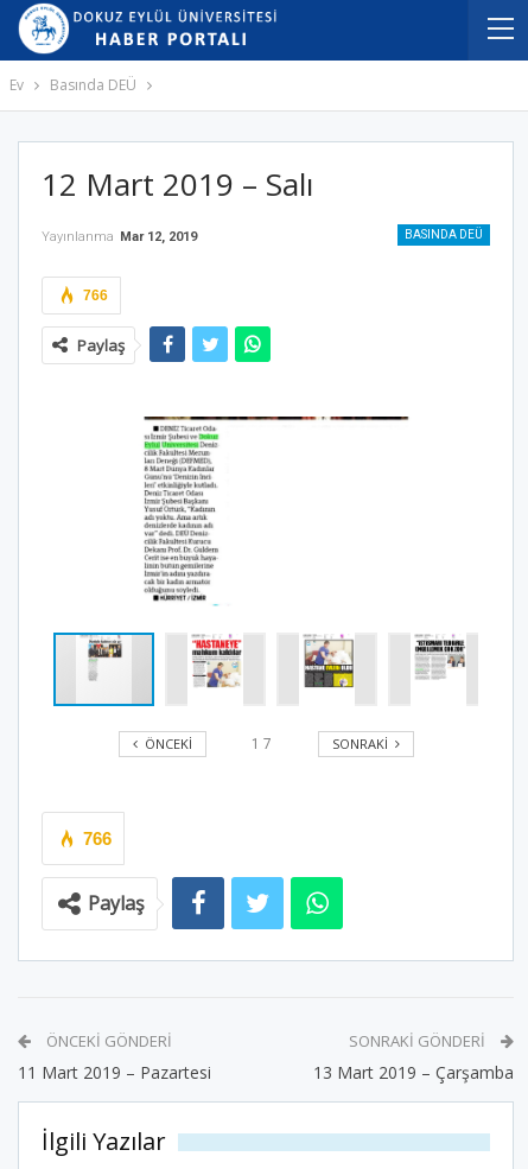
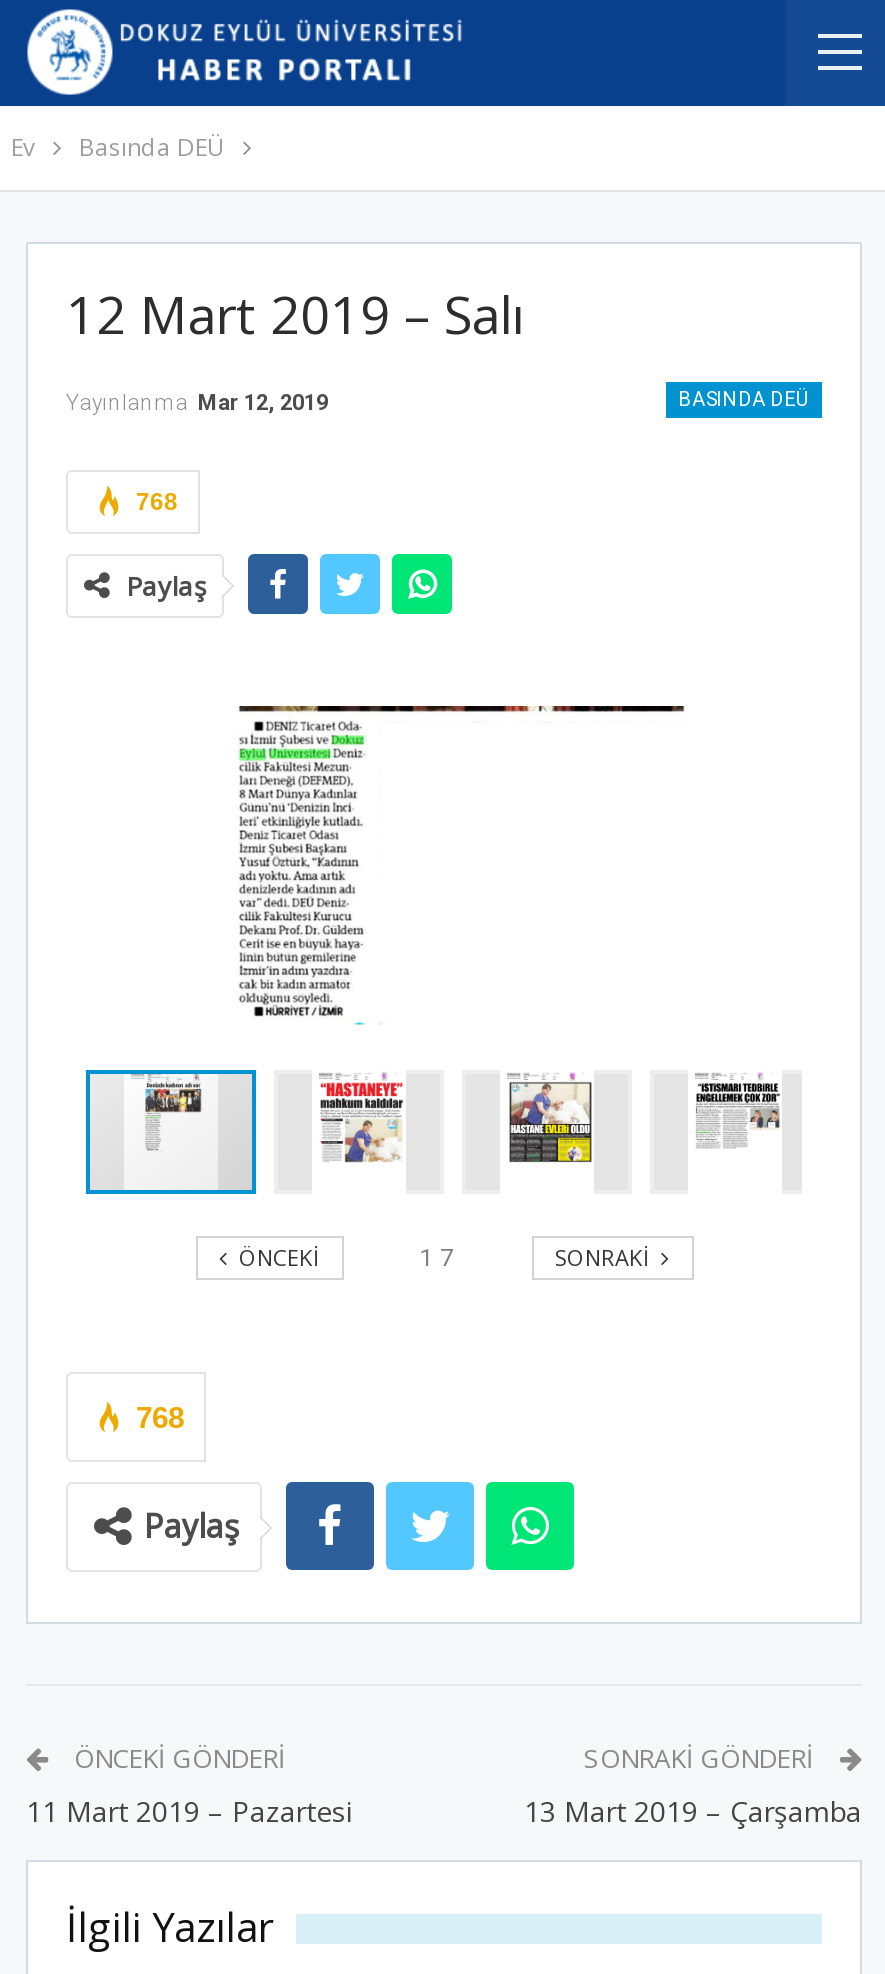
- 766
+ 768

- 766
+ 768
